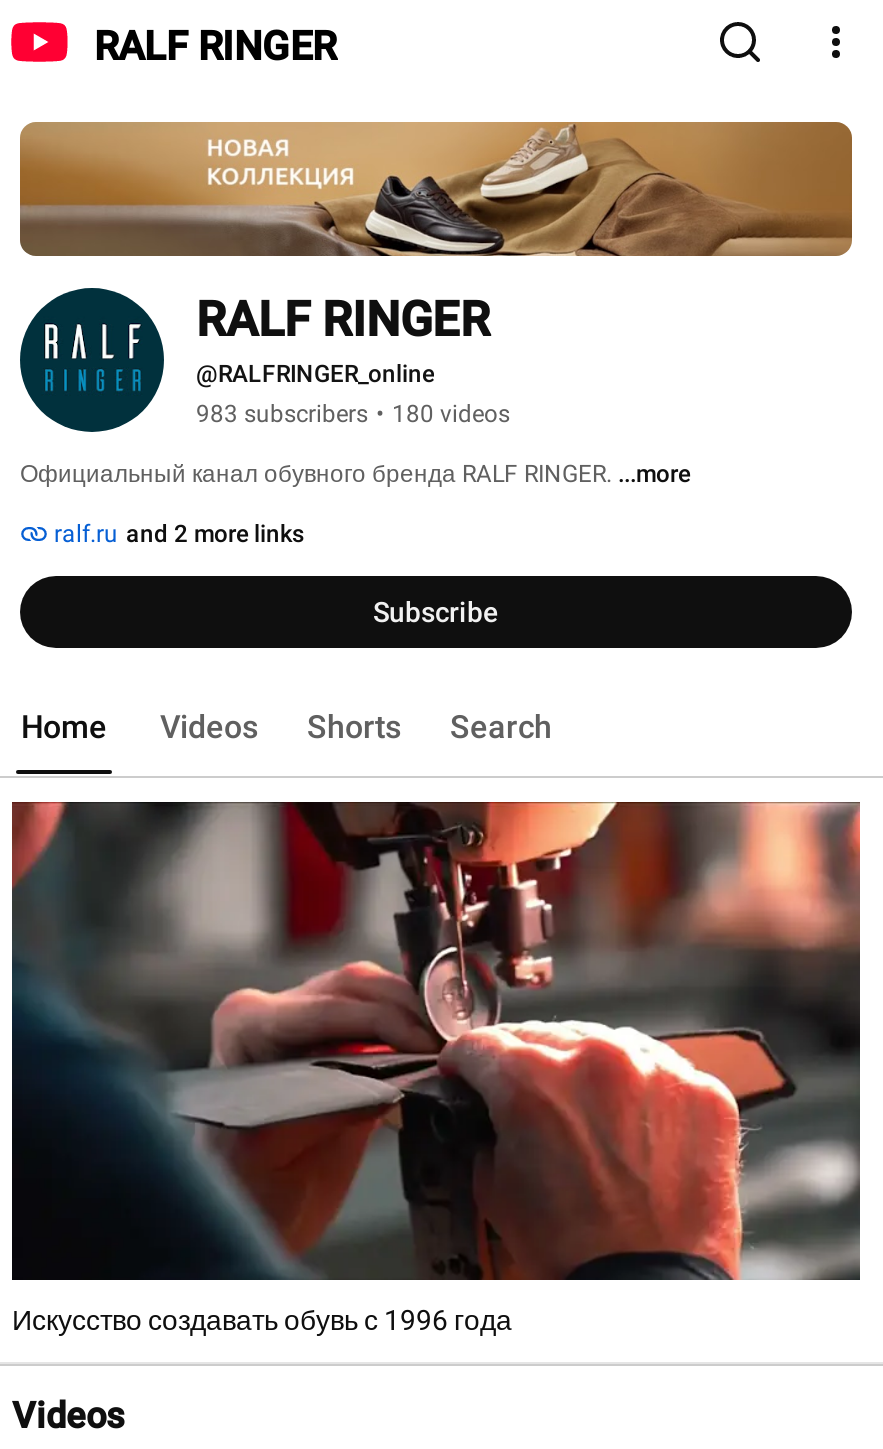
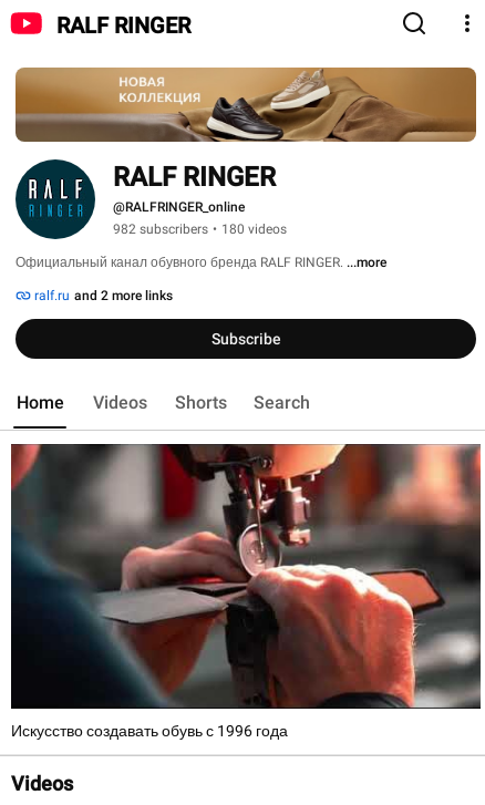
- 983 subscribers • 180 videos
+ 982 subscribers • 180 videos
